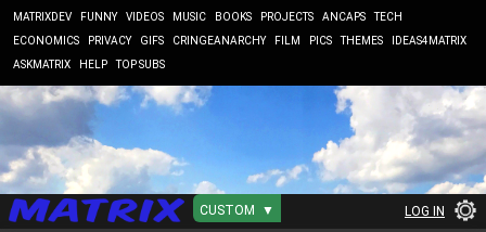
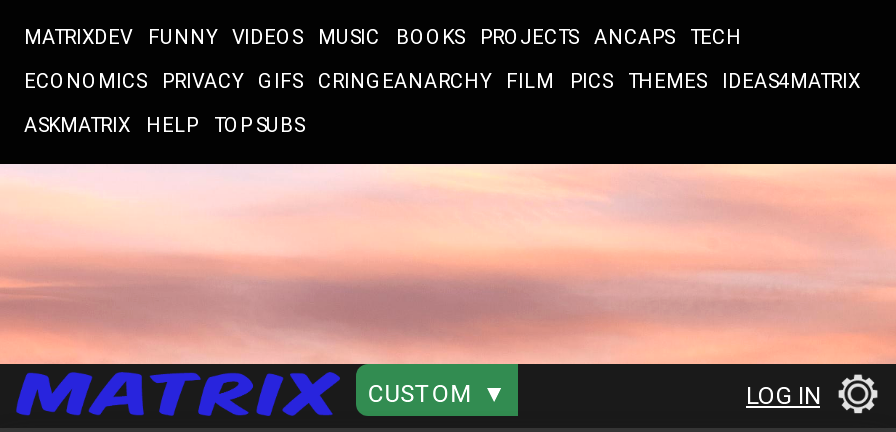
- [image]
+ [image]
